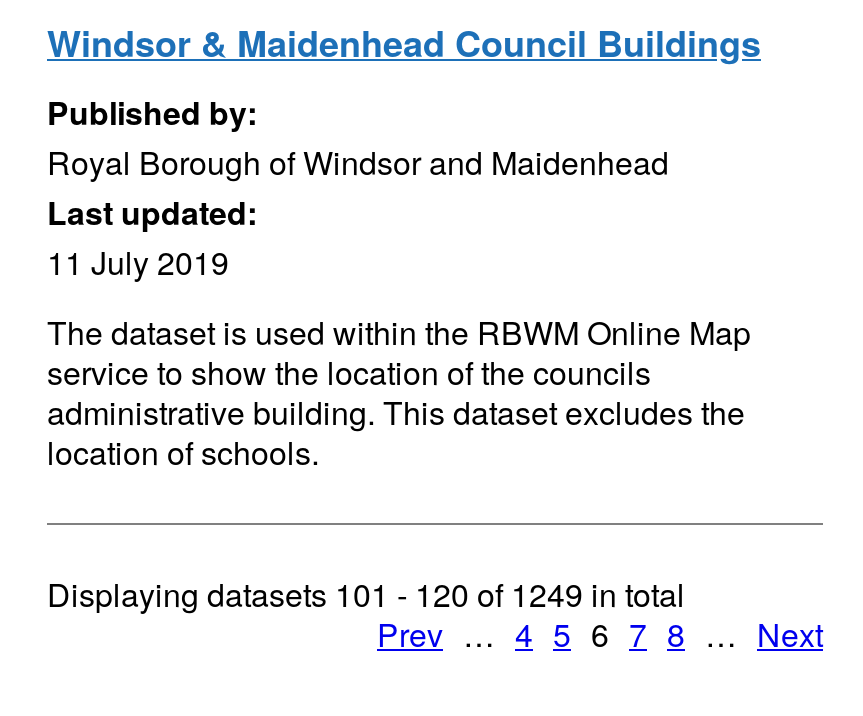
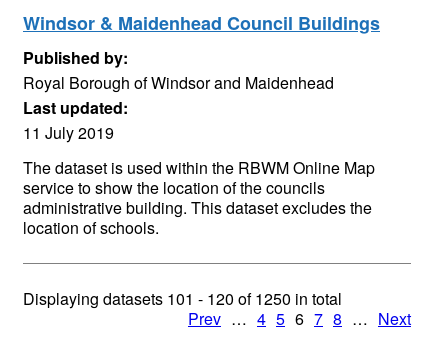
- Displaying datasets 101 - 120 of 1249 in total
+ Displaying datasets 101 - 120 of 1250 in total
